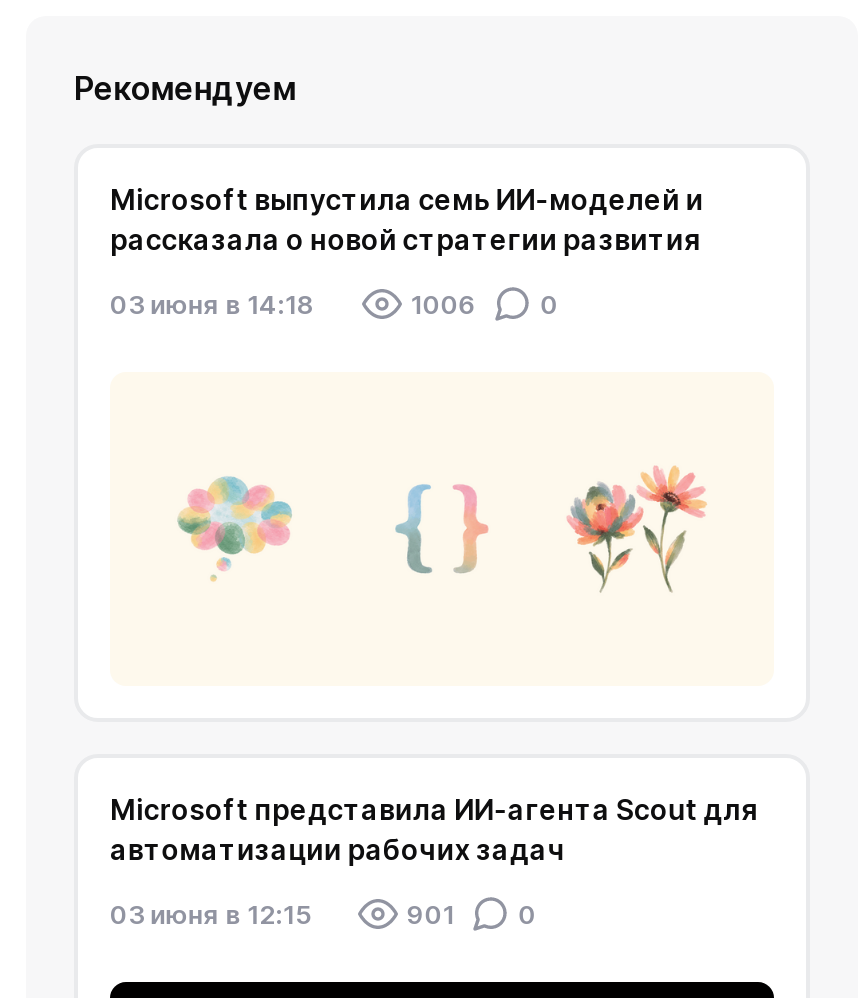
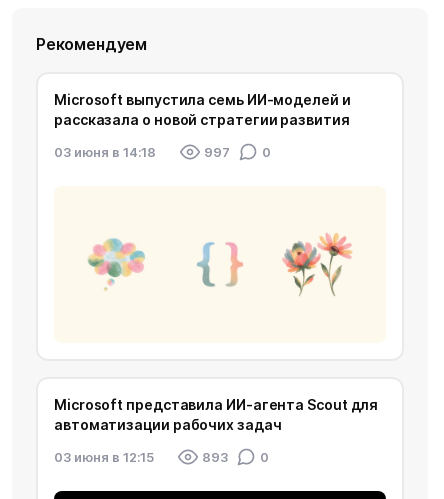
- 1006 0
+ 997 0

- 901 0
+ 893 0
